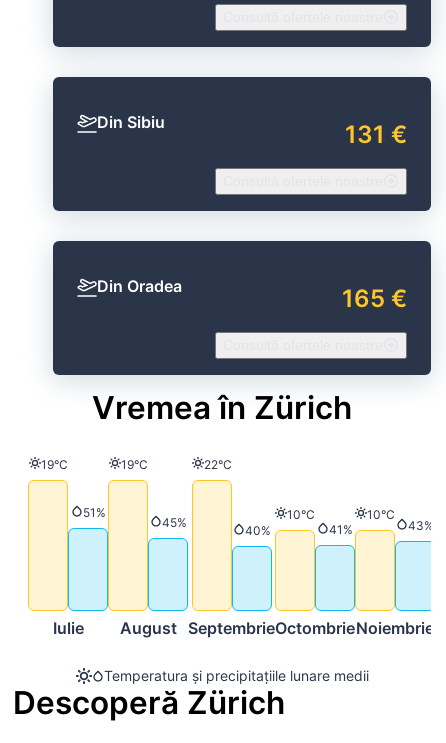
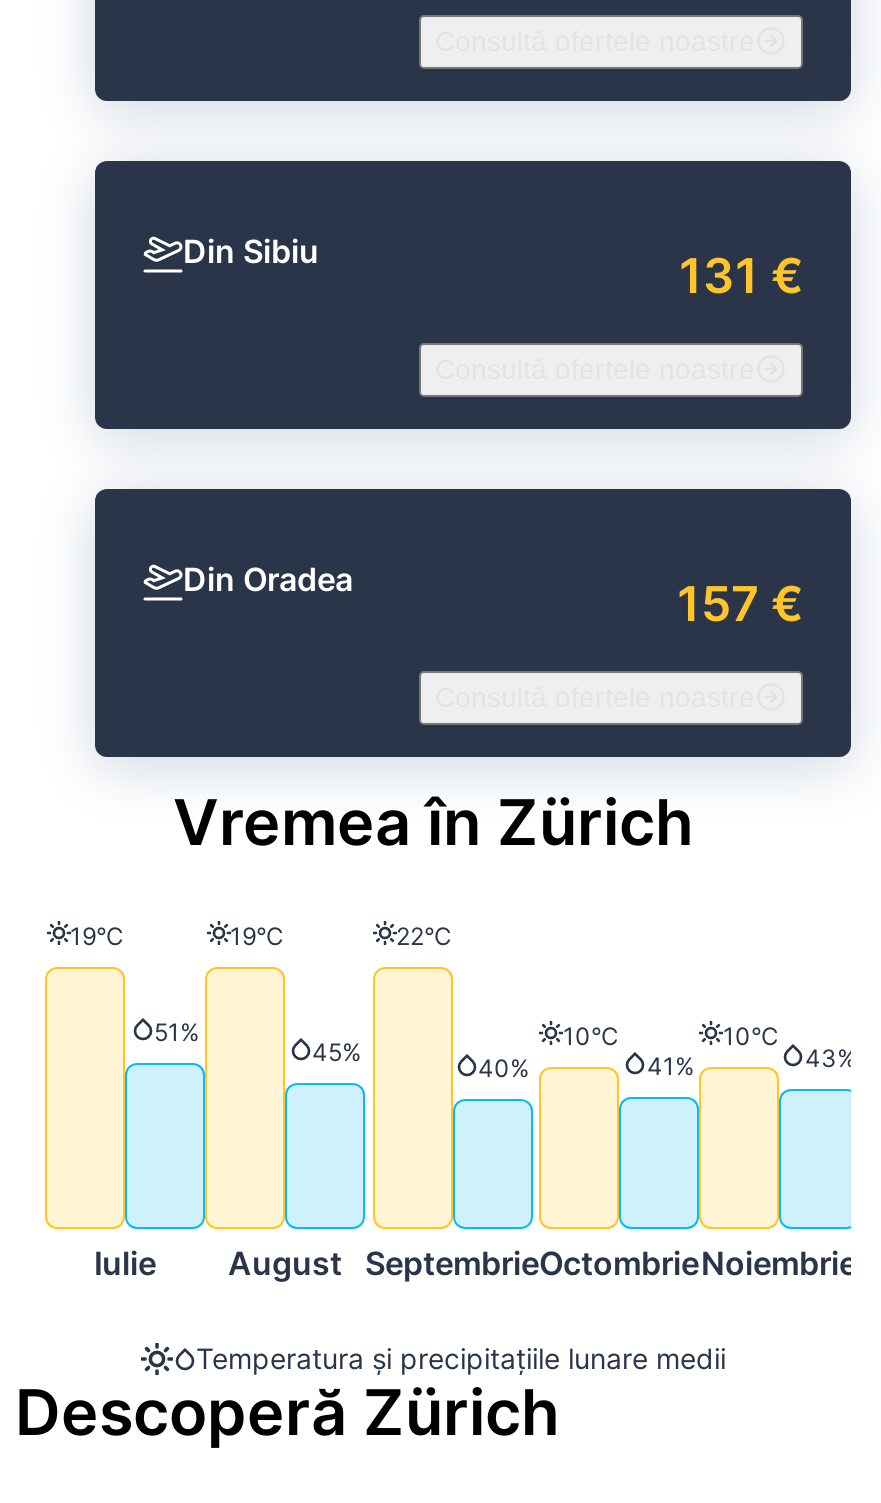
- 165 €
+ 157 €
